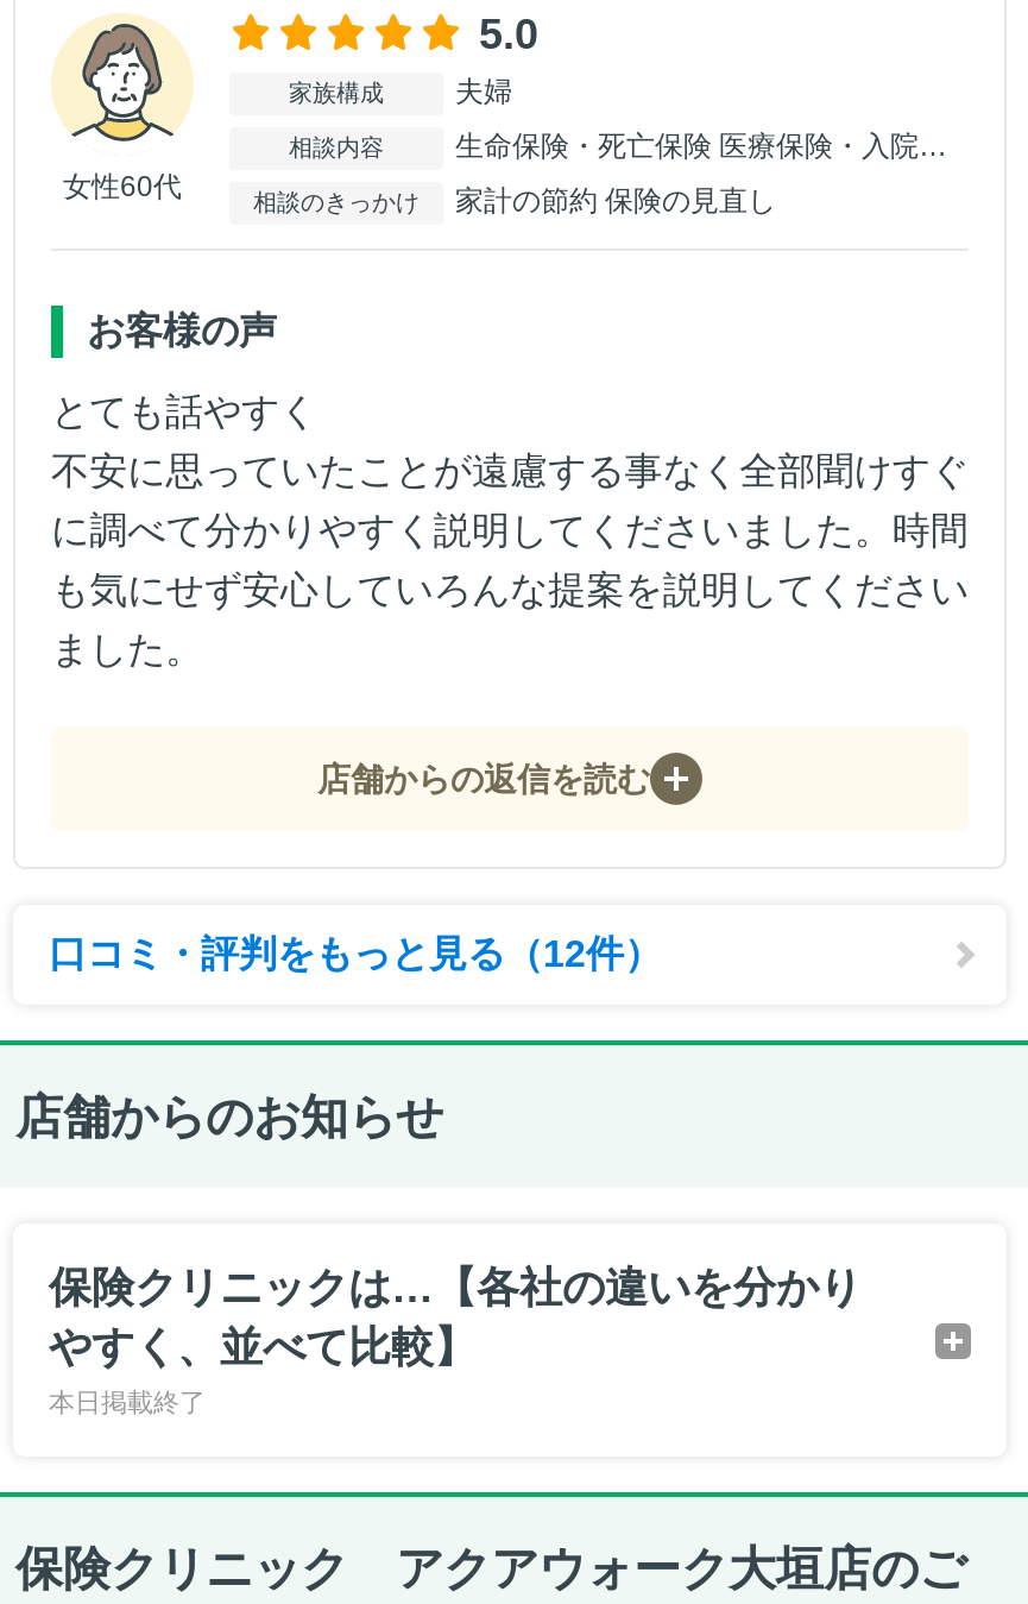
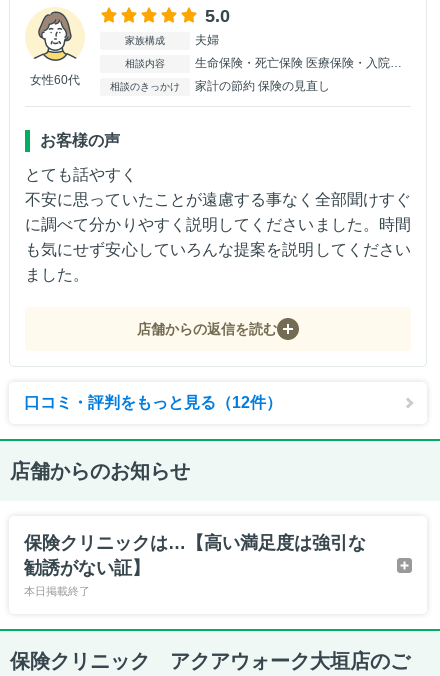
- 保険クリニックは…【各社の違いを分かり
- やすく、並べて比較】
+ 保険クリニックは…【高い満足度は強引な
+ 勧誘がない証】
